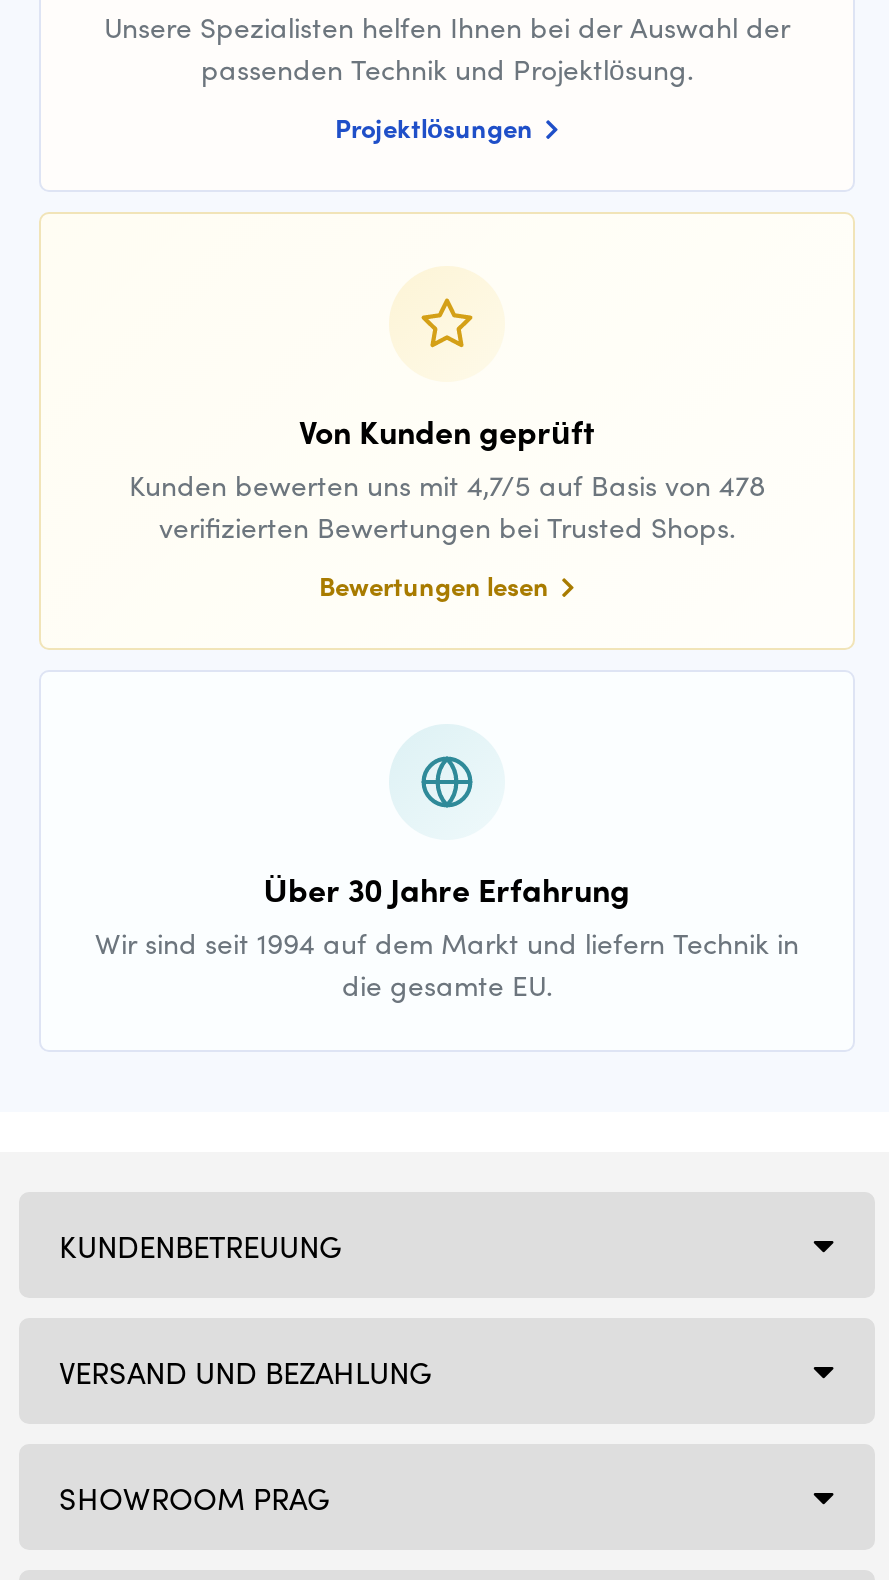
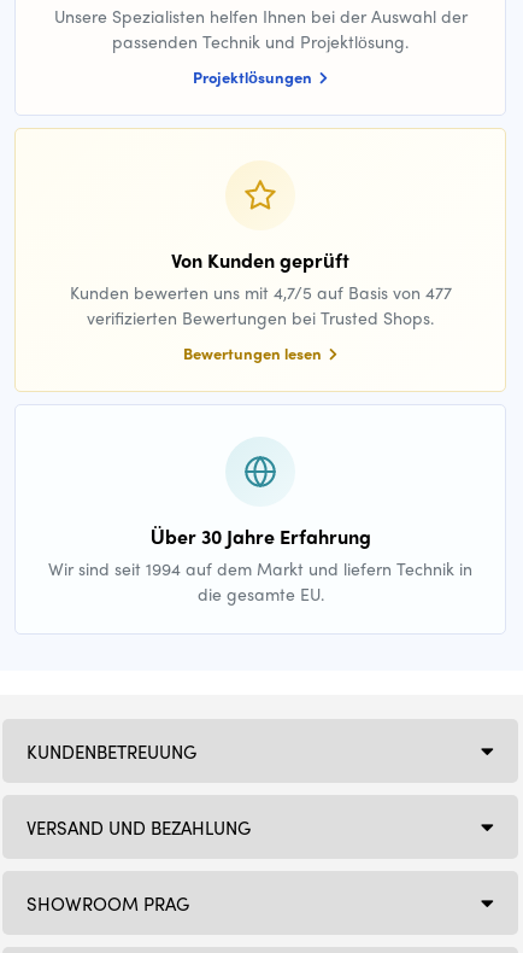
- Kunden bewerten uns mit 4,7/5 auf Basis von 478
+ Kunden bewerten uns mit 4,7/5 auf Basis von 477
